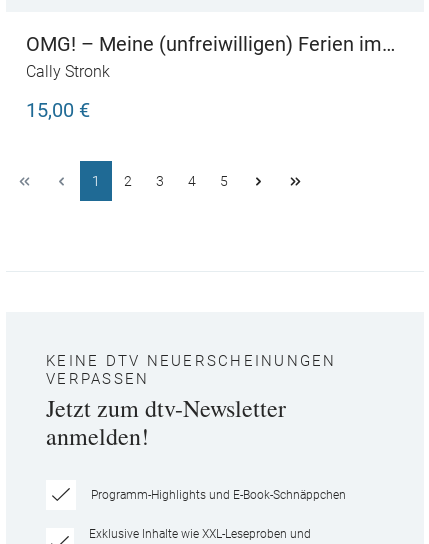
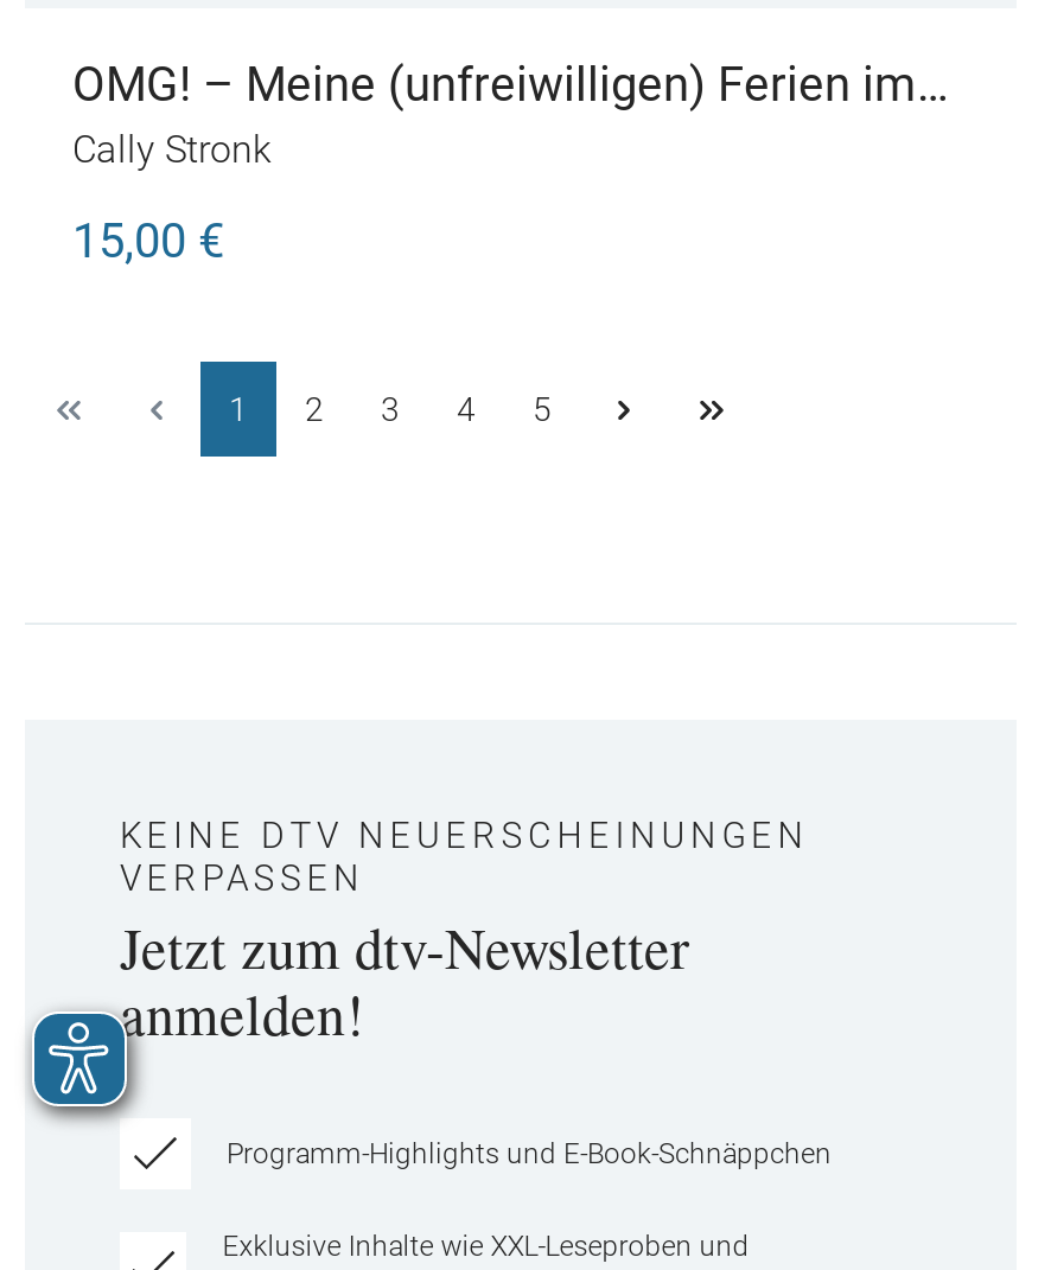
+ [image]
